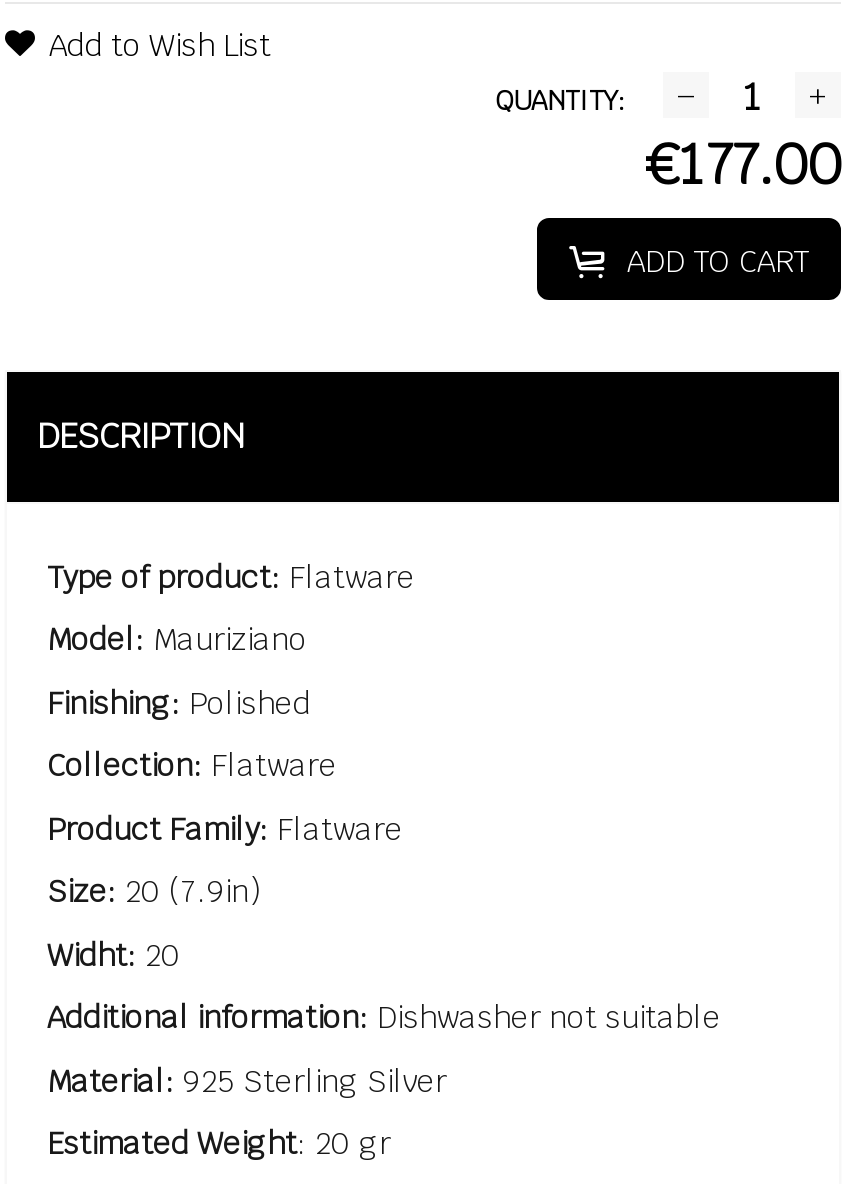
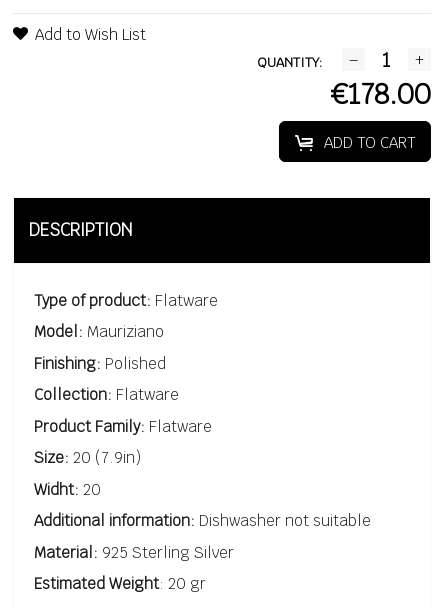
- €177.00
+ €178.00
